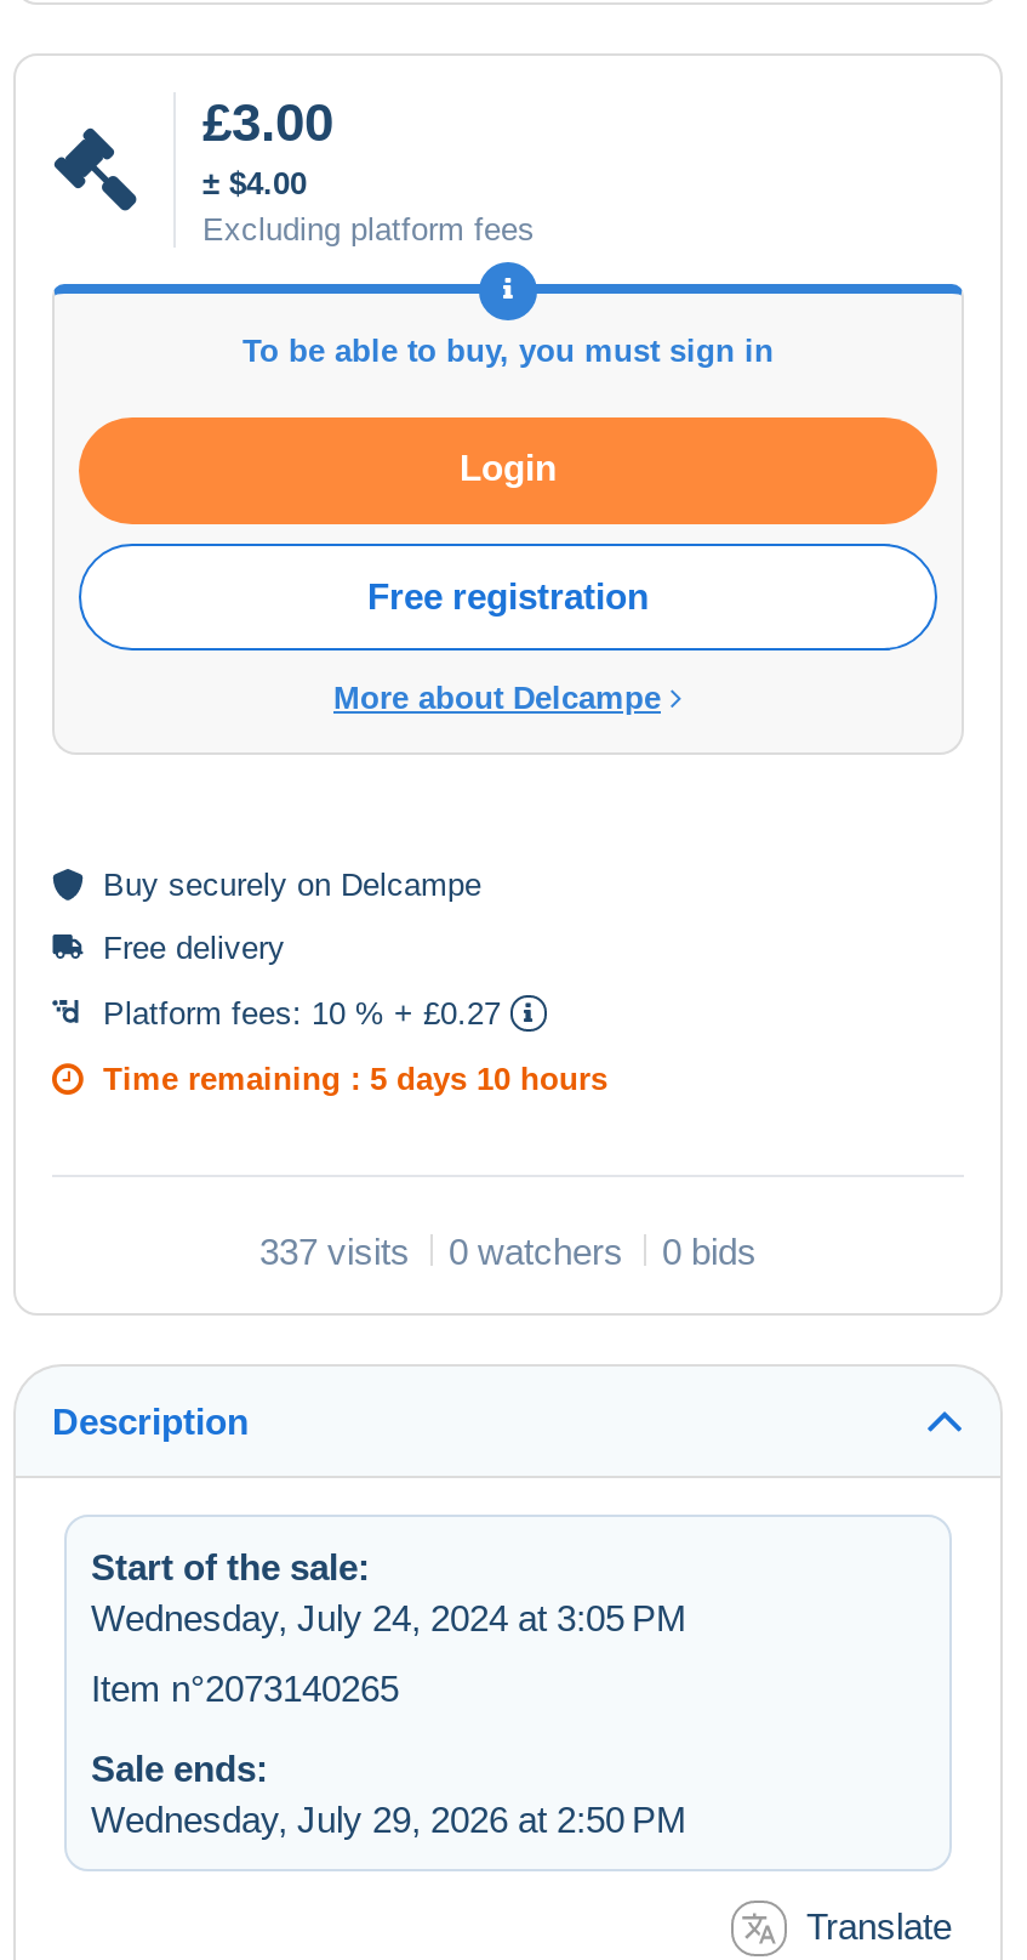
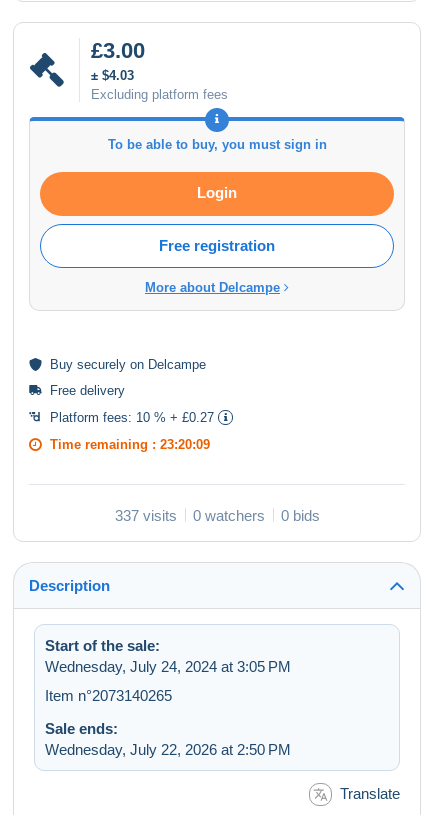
- ± $4.00
+ ± $4.03

- Time remaining : 5 days 10 hours
+ Time remaining : 23:20:09

- Wednesday, July 29, 2026 at 2:50 PM
+ Wednesday, July 22, 2026 at 2:50 PM
